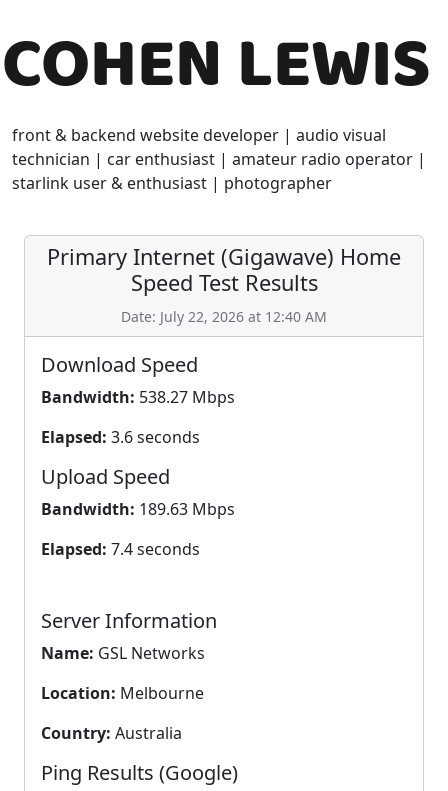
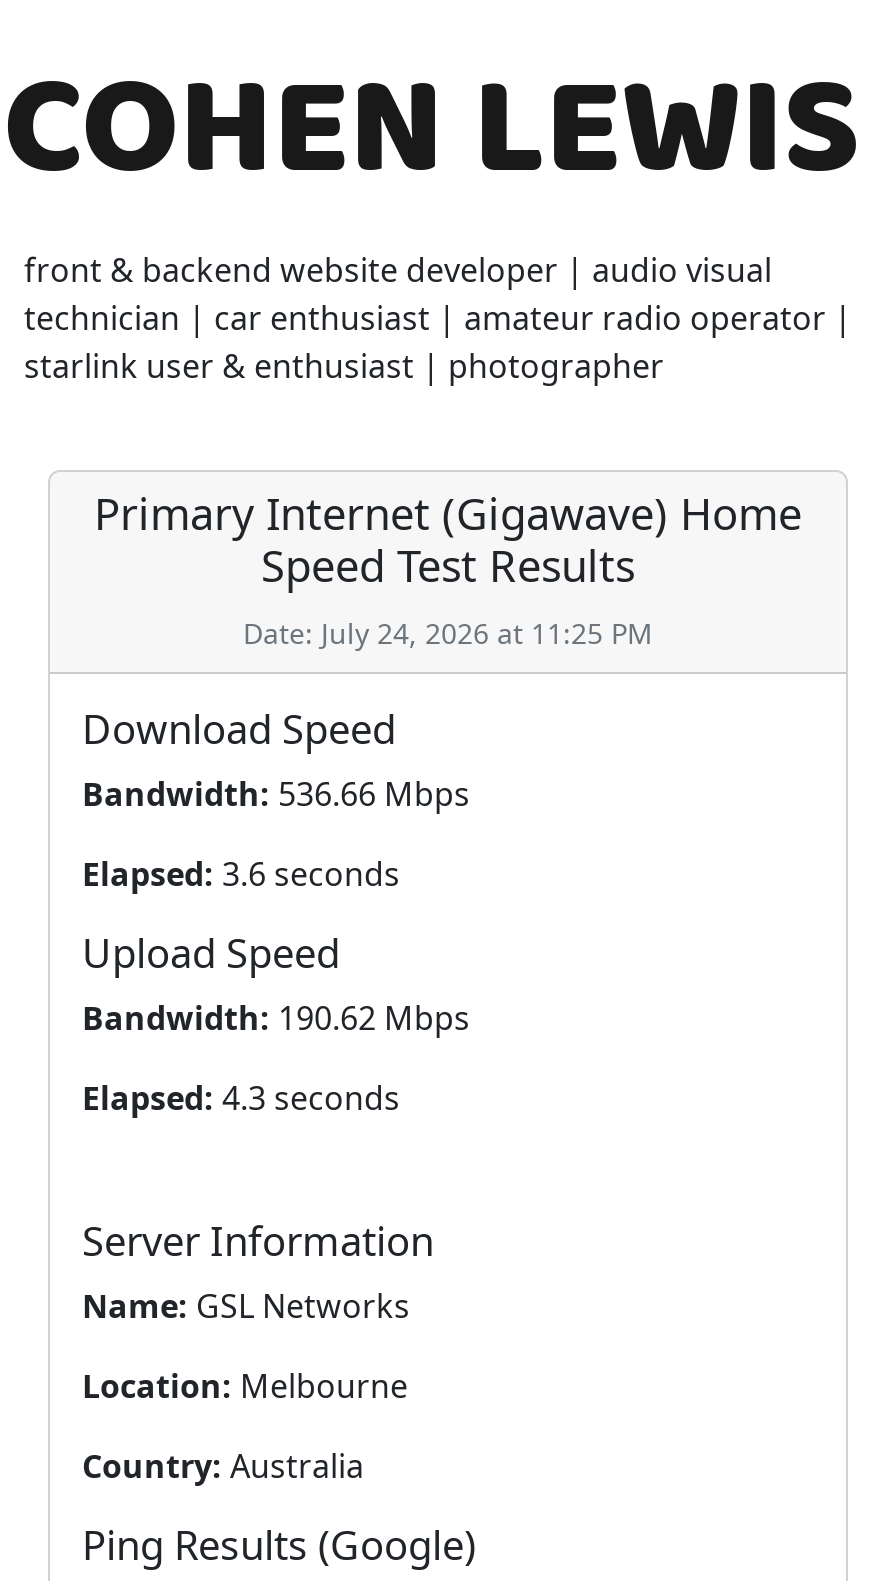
- Date: July 22, 2026 at 12:40 AM
+ Date: July 24, 2026 at 11:25 PM

- Bandwidth: 538.27 Mbps
+ Bandwidth: 536.66 Mbps

- Bandwidth: 189.63 Mbps
+ Bandwidth: 190.62 Mbps

- Elapsed: 7.4 seconds
+ Elapsed: 4.3 seconds
